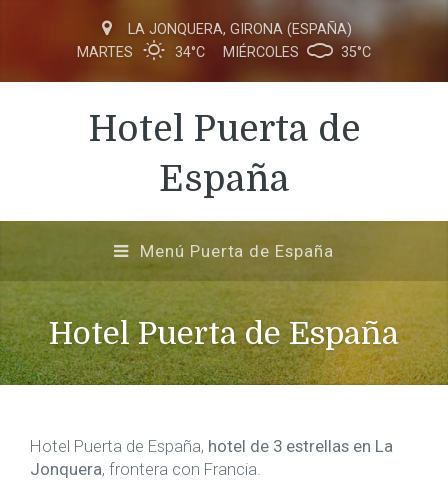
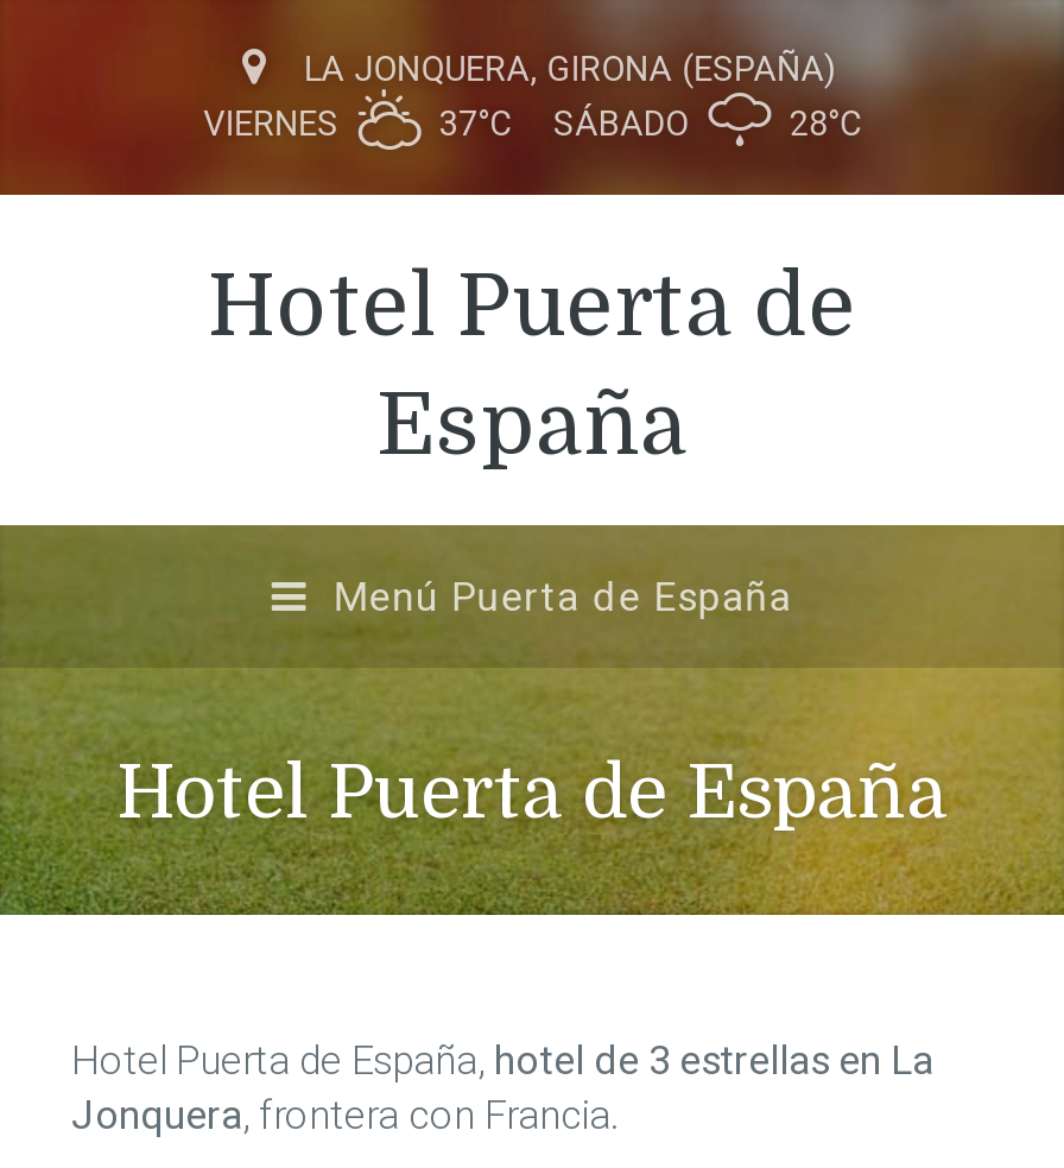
- MARTES
- 34°C
- MIÉRCOLES
- 35°C
+ VIERNES
+ 37°C
+ SÁBADO
+ 28°C
